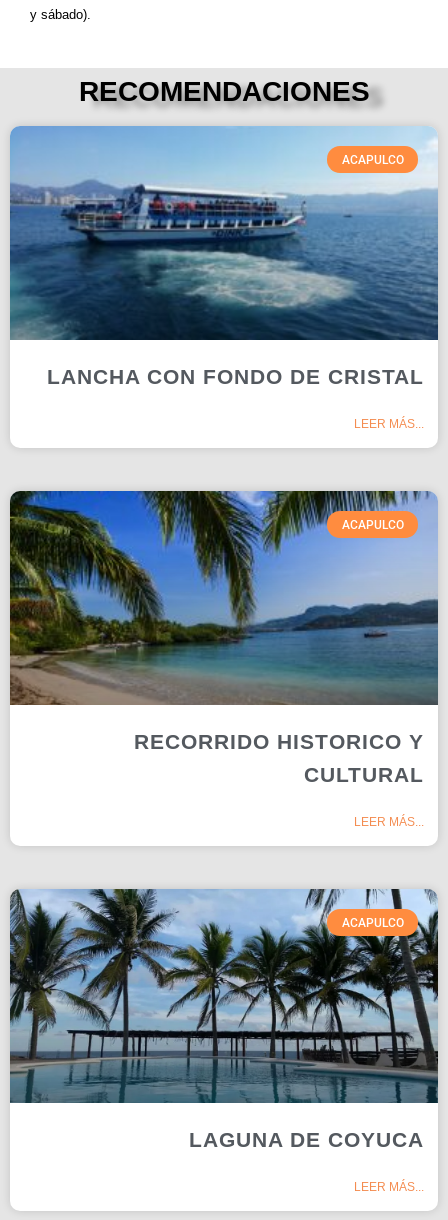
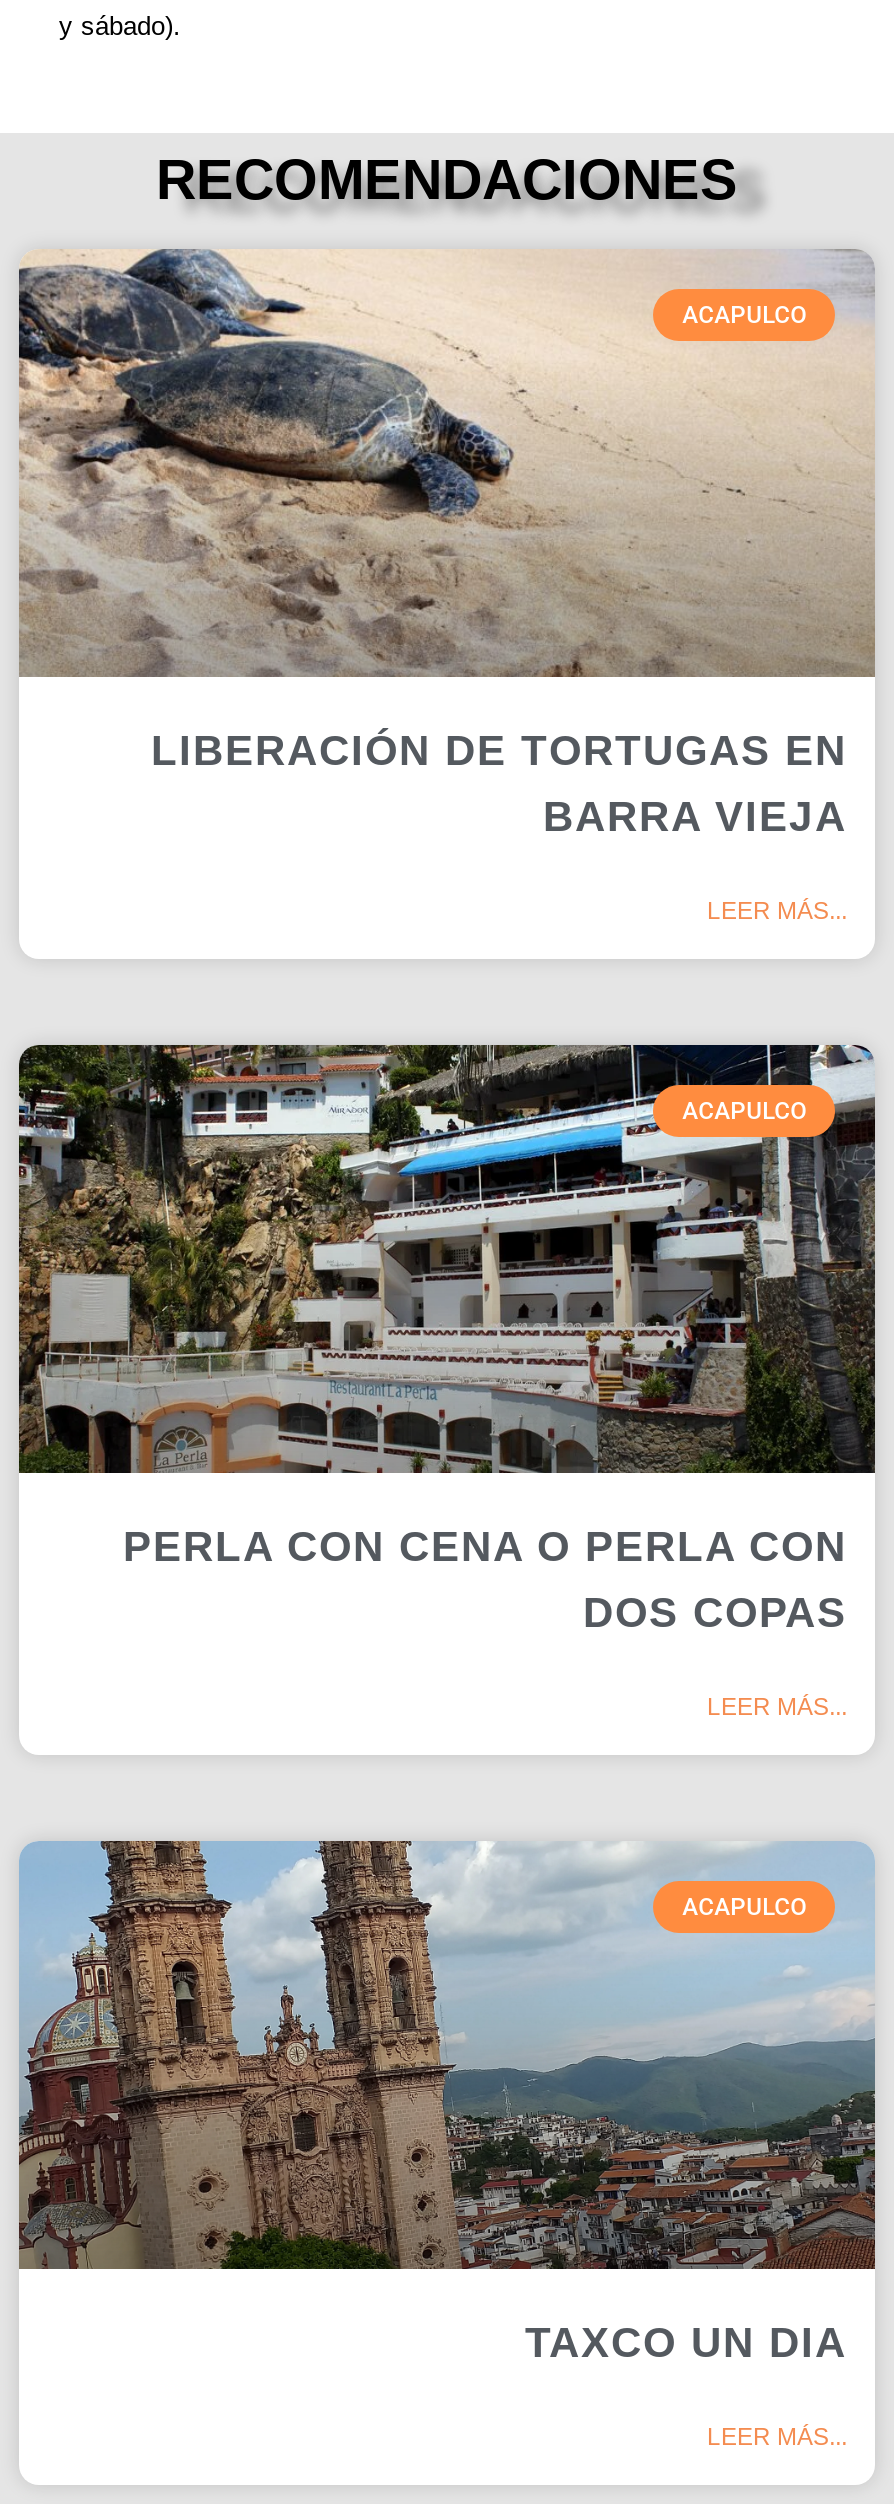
- [image]
- LANCHA CON FONDO DE CRISTAL
+ [image]
+ LIBERACIÓN DE TORTUGAS EN
+ BARRA VIEJA

- [image]
- RECORRIDO HISTORICO Y
- CULTURAL
+ [image]
+ PERLA CON CENA O PERLA CON
+ DOS COPAS

- [image]
- LAGUNA DE COYUCA
+ [image]
+ TAXCO UN DIA
